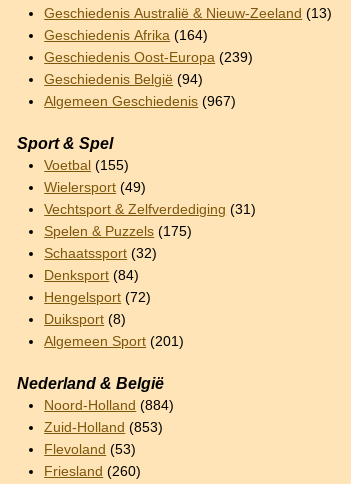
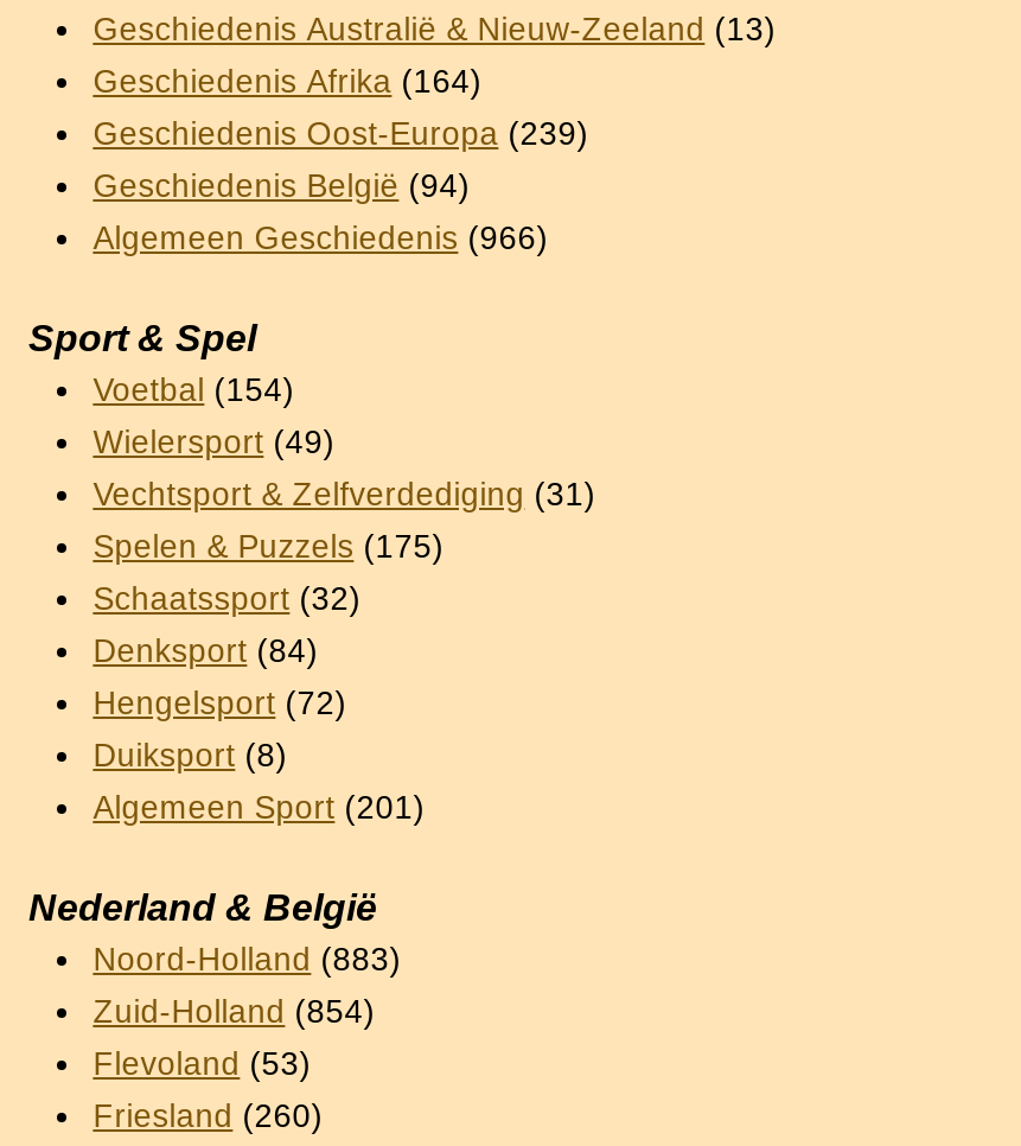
- Algemeen Geschiedenis (967)
+ Algemeen Geschiedenis (966)

- Voetbal (155)
+ Voetbal (154)

- Noord-Holland (884)
+ Noord-Holland (883)

- Zuid-Holland (853)
+ Zuid-Holland (854)
